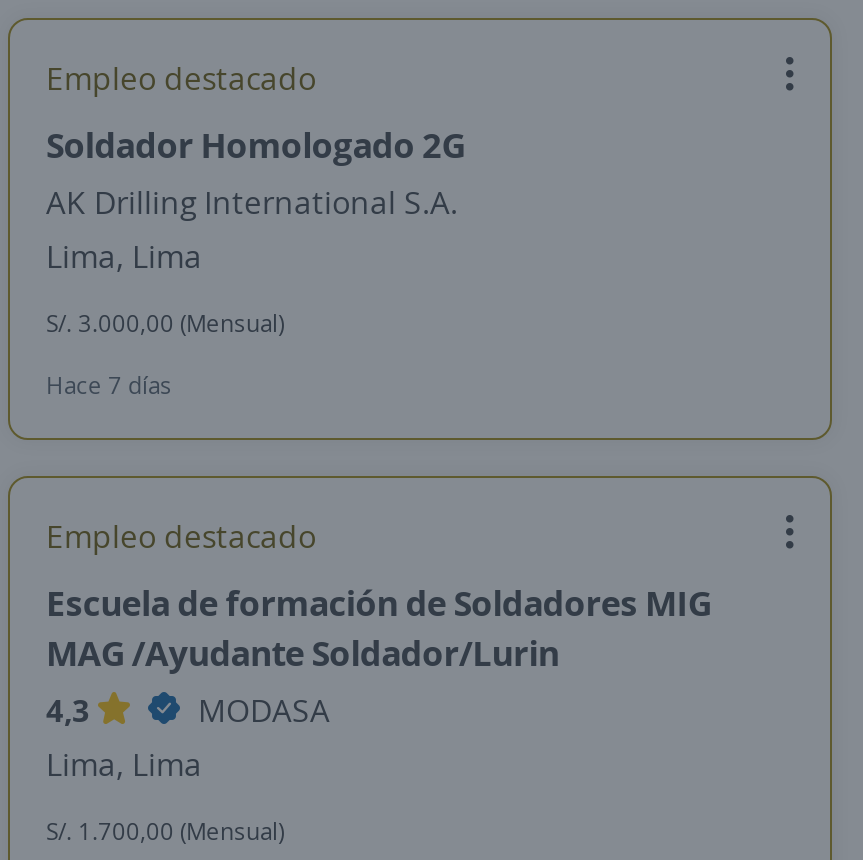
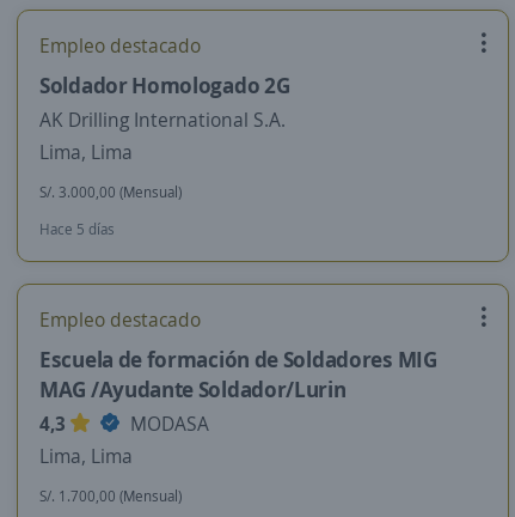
- Hace 7 días
+ Hace 5 días
